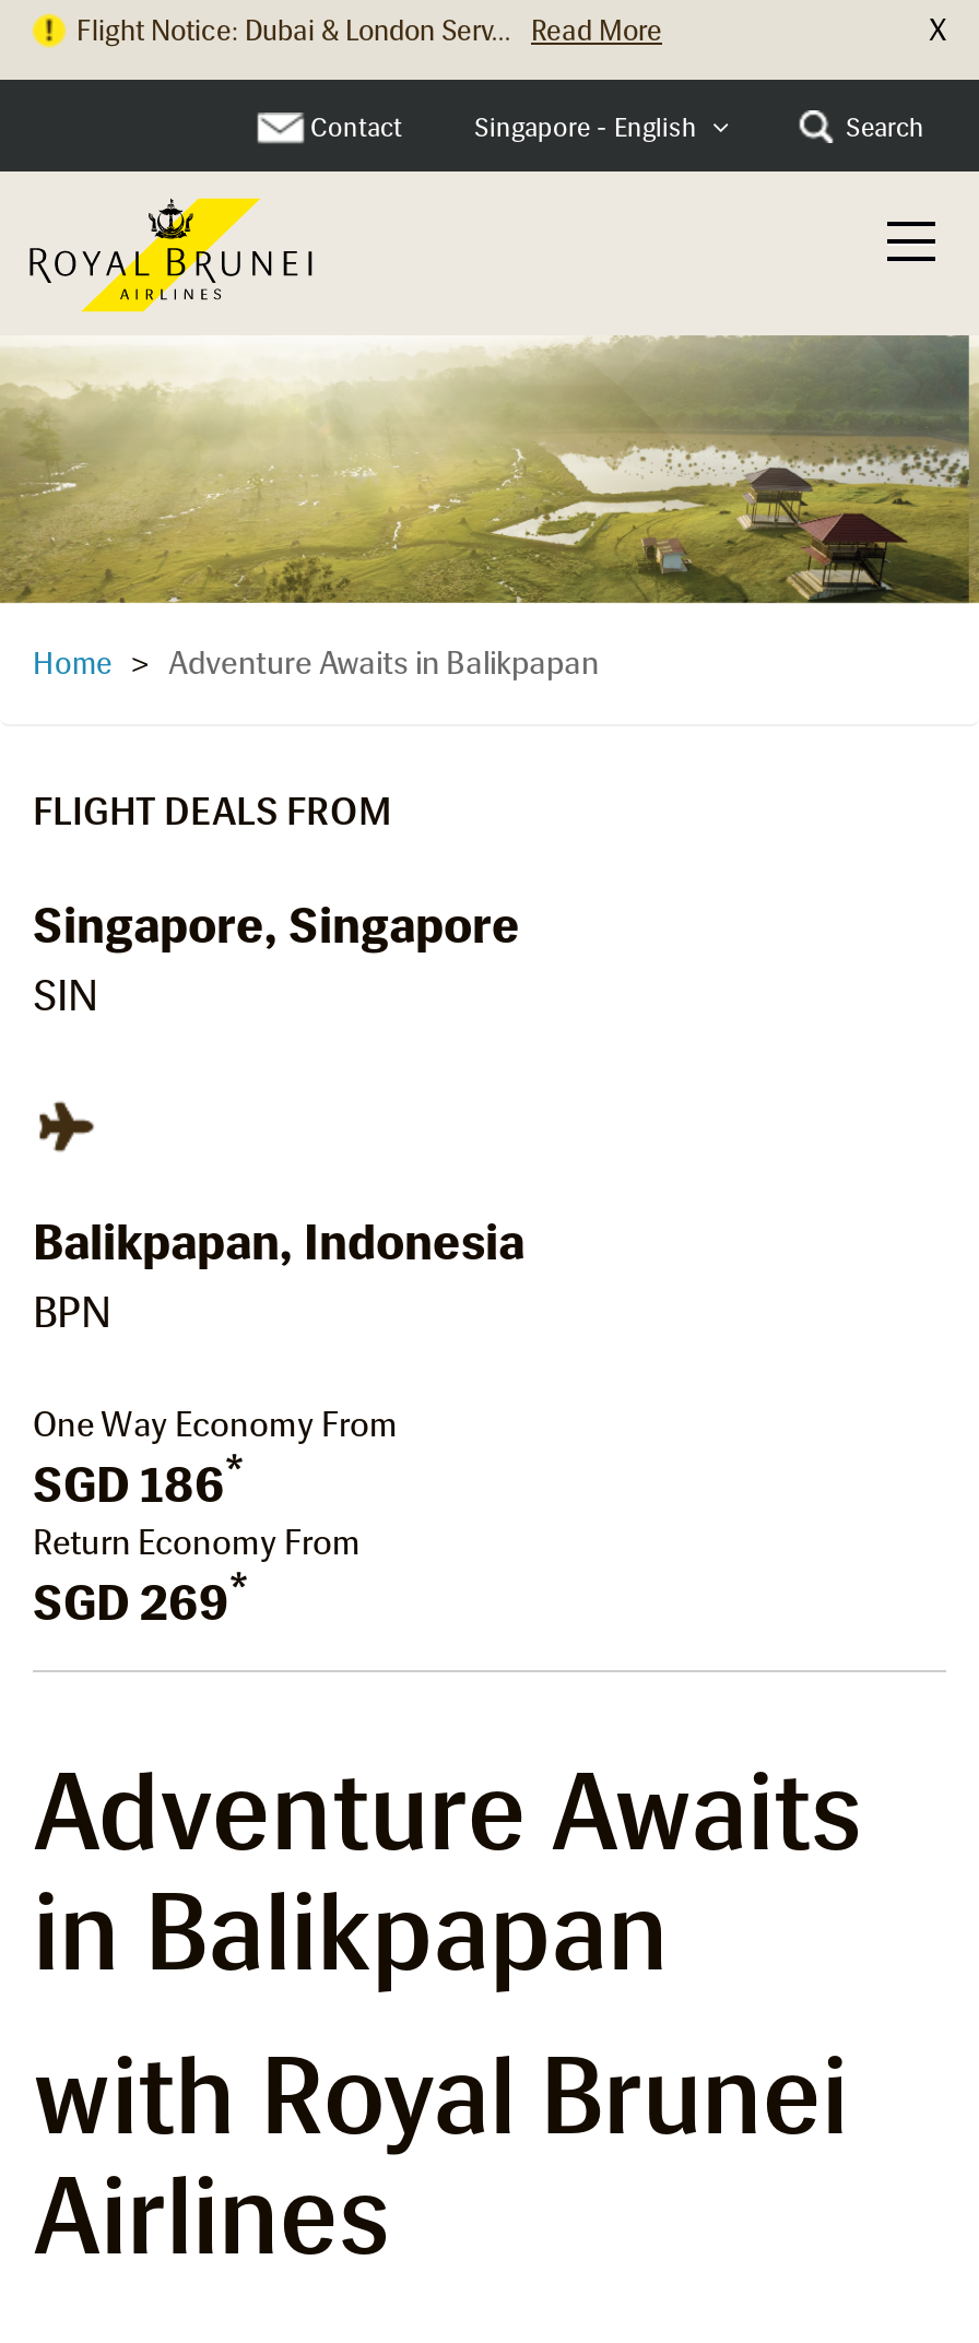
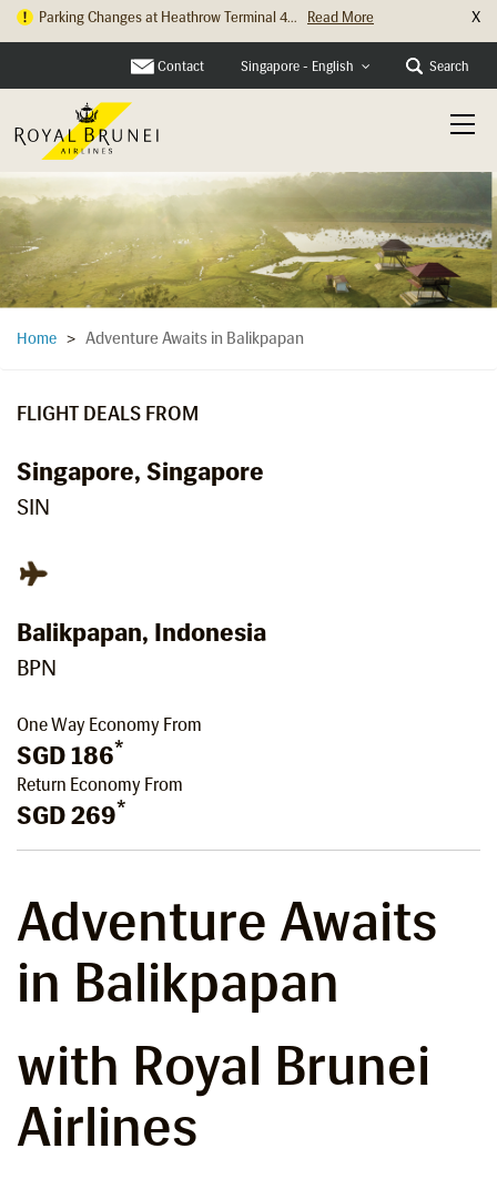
- Flight Notice: Dubai & London Serv... Read More
+ Parking Changes at Heathrow Terminal 4... Read More
